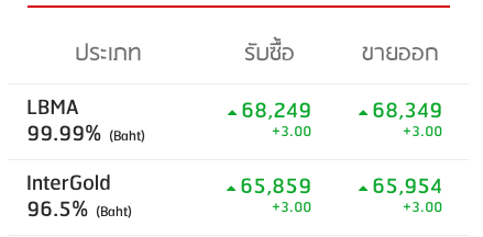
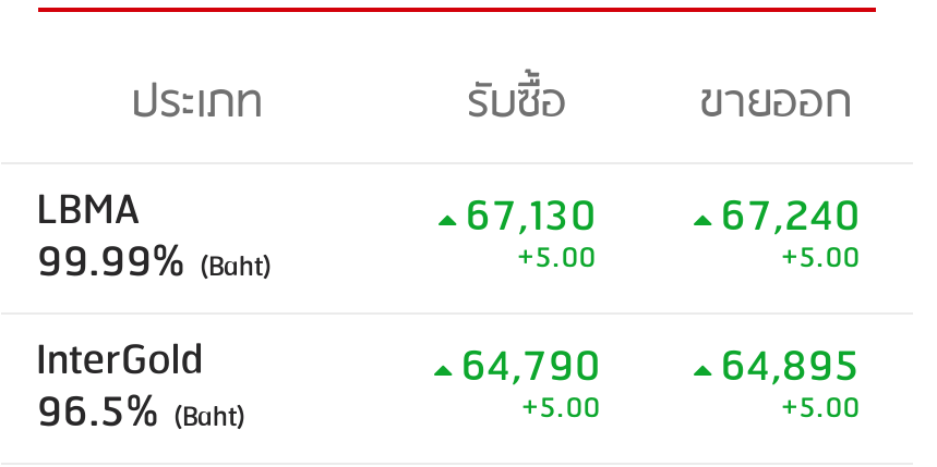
- 68,249
+ 67,130

- 68,349
+ 67,240

- +3.00
+ +5.00

- +3.00
+ +5.00

- 65,859
+ 64,790

- 65,954
+ 64,895

- +3.00
+ +5.00

- +3.00
+ +5.00
